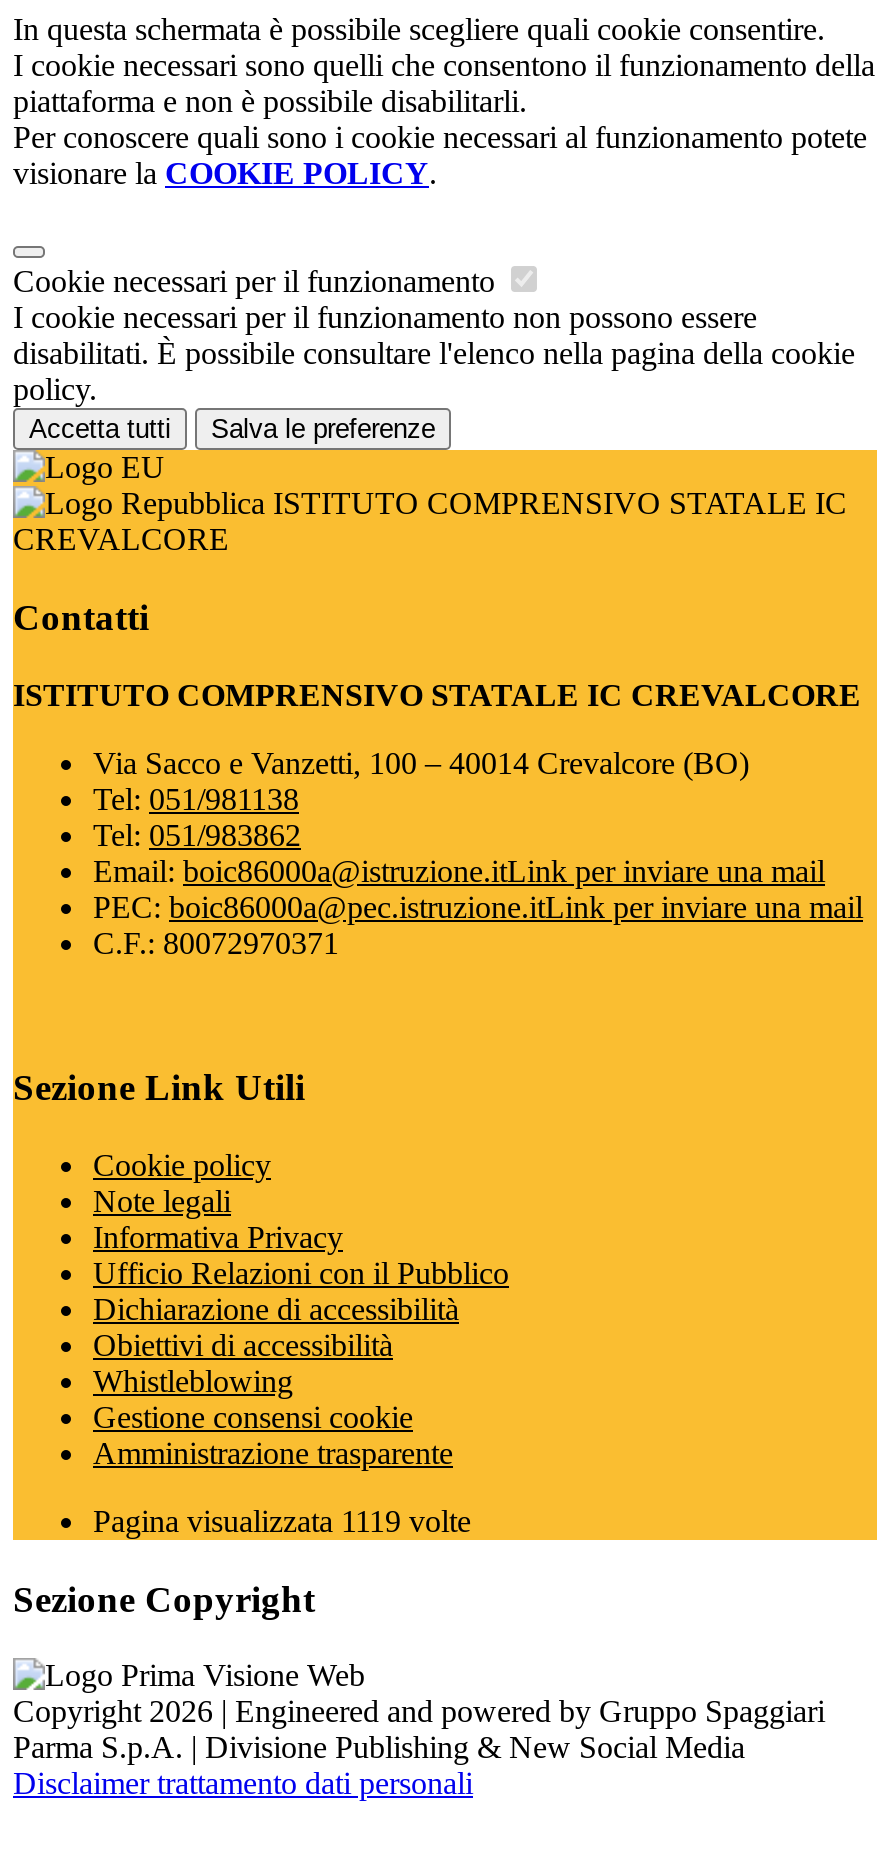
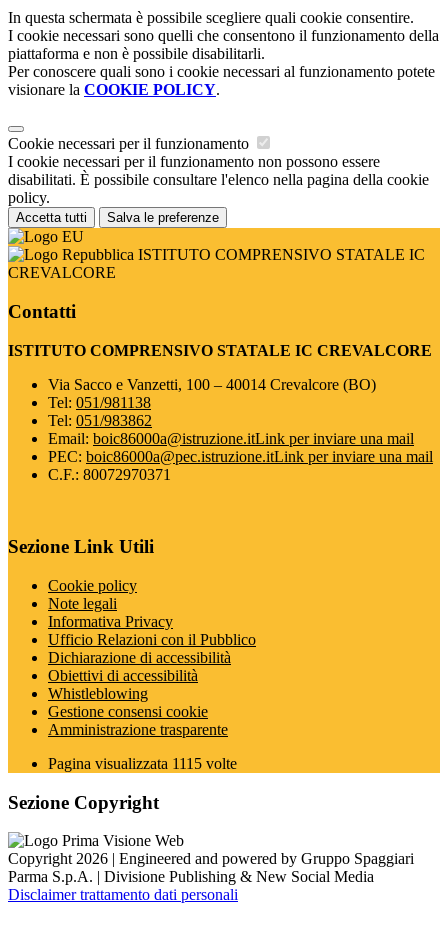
- Pagina visualizzata 1119 volte
+ Pagina visualizzata 1115 volte
